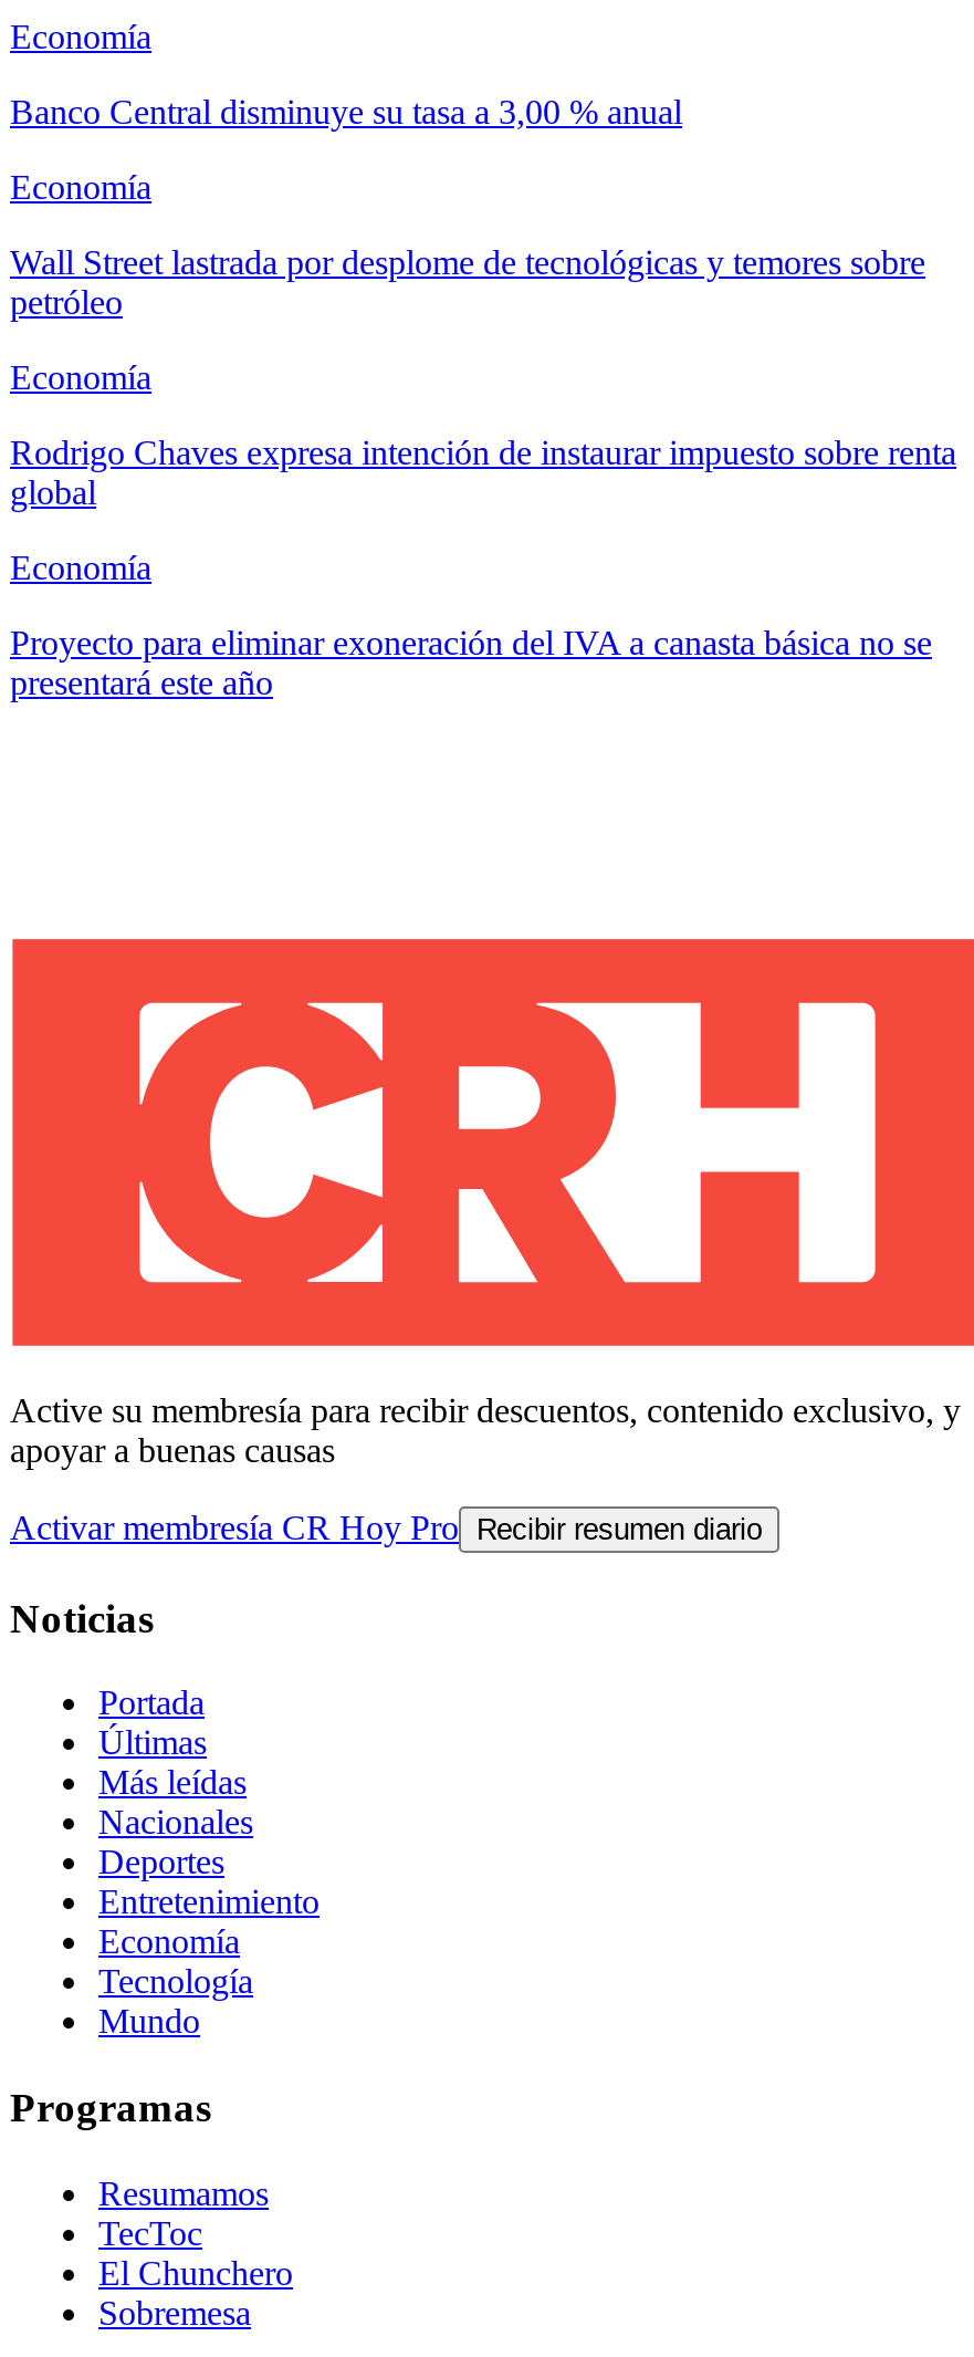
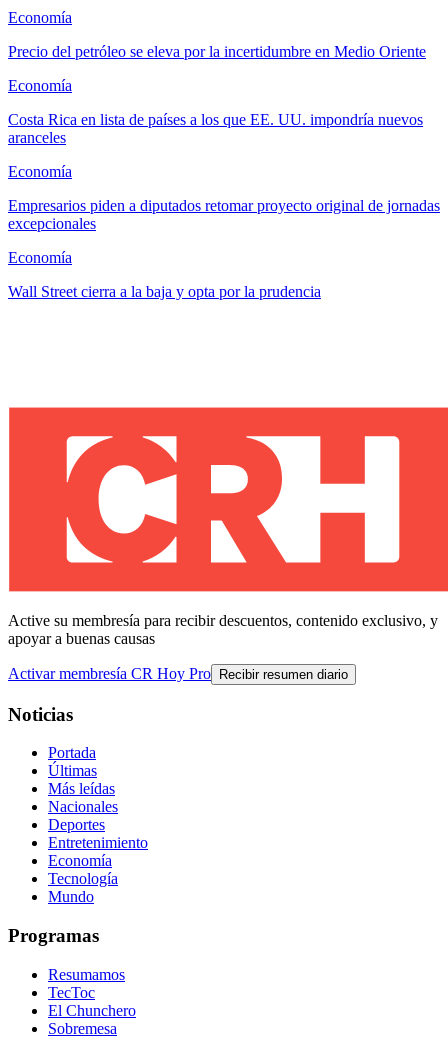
- Banco Central disminuye su tasa a 3,00 % anual
+ Precio del petróleo se eleva por la incertidumbre en Medio Oriente

- Wall Street lastrada por desplome de tecnológicas y temores sobre
- petróleo
+ Costa Rica en lista de países a los que EE. UU. impondría nuevos
+ aranceles

- Rodrigo Chaves expresa intención de instaurar impuesto sobre renta
- global
+ Empresarios piden a diputados retomar proyecto original de jornadas
+ excepcionales

- Proyecto para eliminar exoneración del IVA a canasta básica no se
- presentará este año
+ Wall Street cierra a la baja y opta por la prudencia
